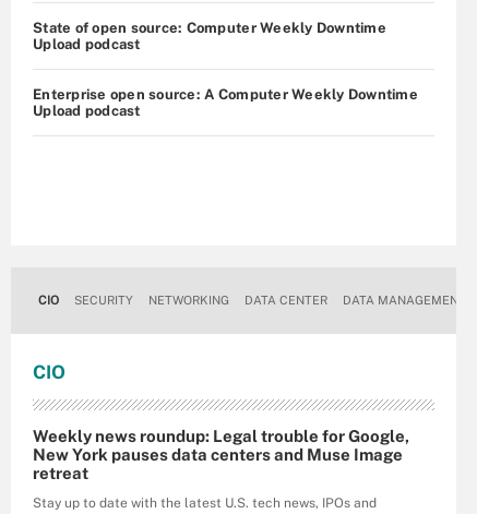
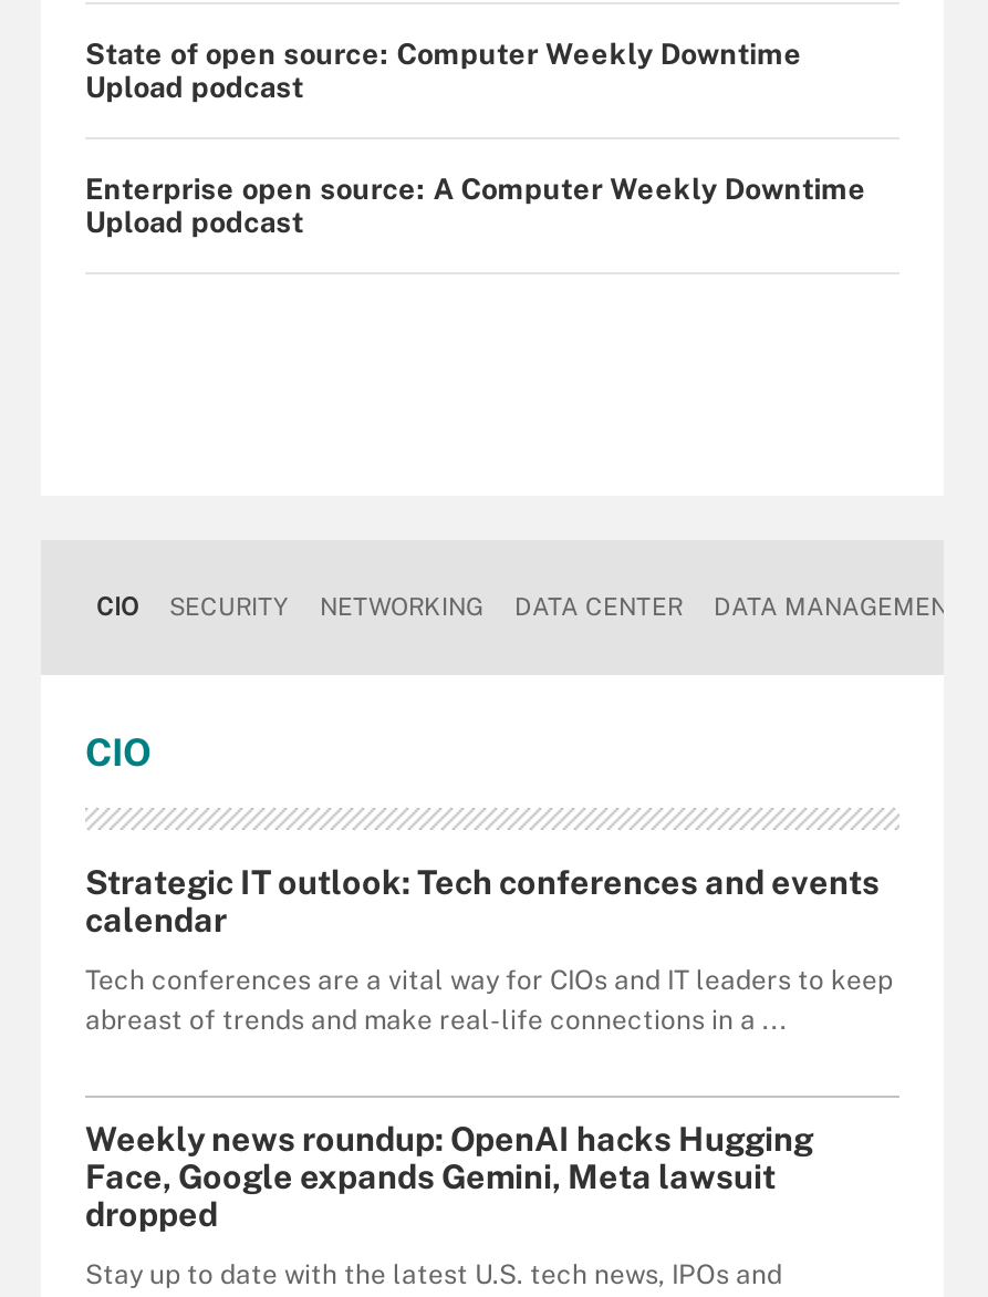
- Weekly news roundup: Legal trouble for Google,
- New York pauses data centers and Muse Image
- retreat
+ Strategic IT outlook: Tech conferences and events
+ calendar
+ Tech conferences are a vital way for CIOs and IT leaders to keep
+ abreast of trends and make real-life connections in a ...
+ Weekly news roundup: OpenAI hacks Hugging
+ Face, Google expands Gemini, Meta lawsuit
+ dropped
